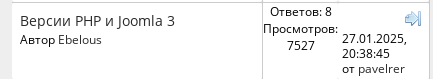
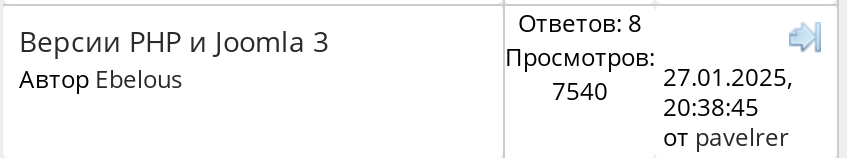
- 7527 27.01.2025, 20:38:45
+ 7540 27.01.2025, 20:38:45
